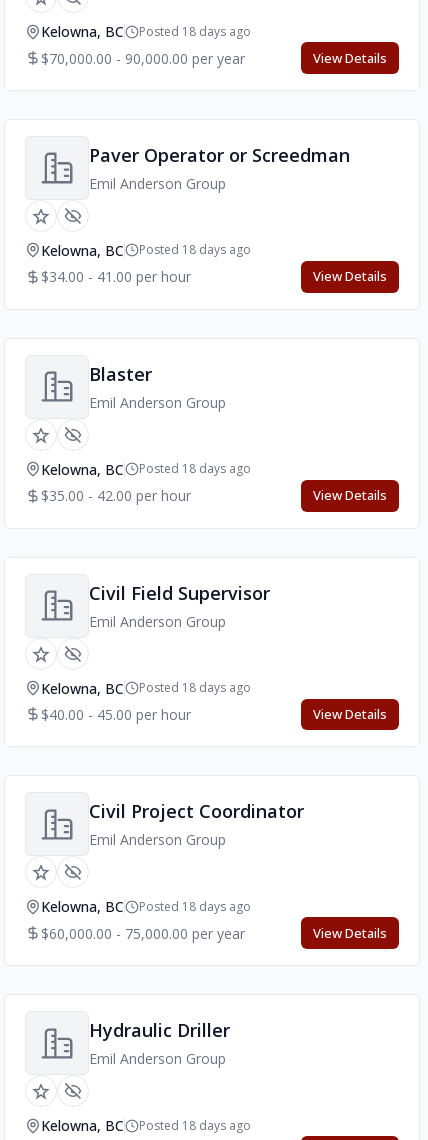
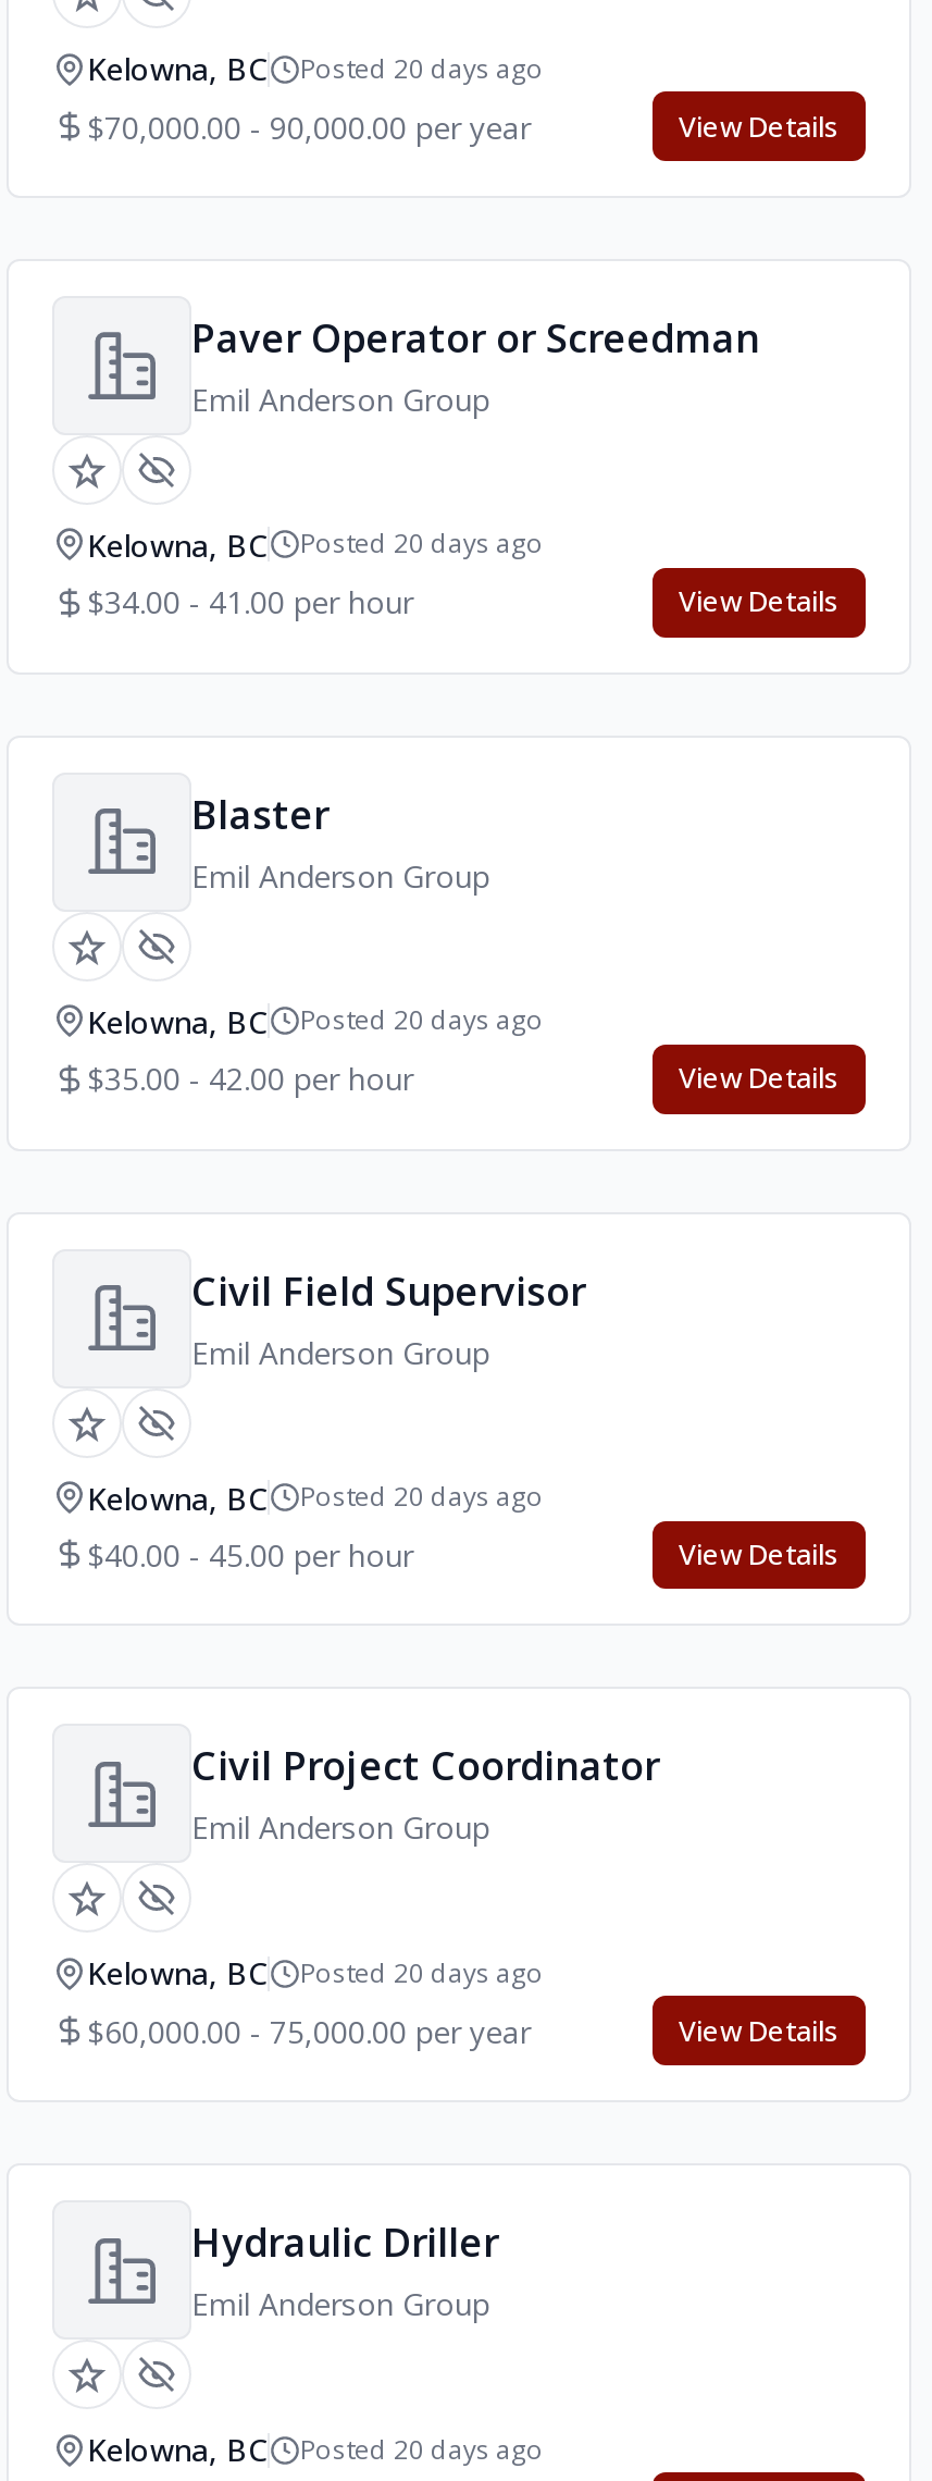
- Posted 18 days ago
+ Posted 20 days ago

- Posted 18 days ago
+ Posted 20 days ago

- Posted 18 days ago
+ Posted 20 days ago

- Posted 18 days ago
+ Posted 20 days ago

- Posted 18 days ago
+ Posted 20 days ago

- Posted 18 days ago
+ Posted 20 days ago
